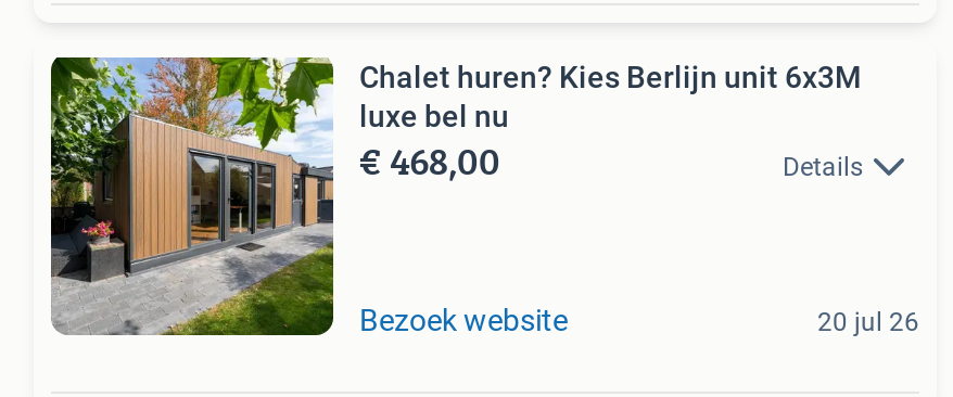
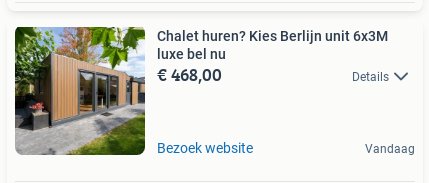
- 20 jul 26
+ Vandaag
